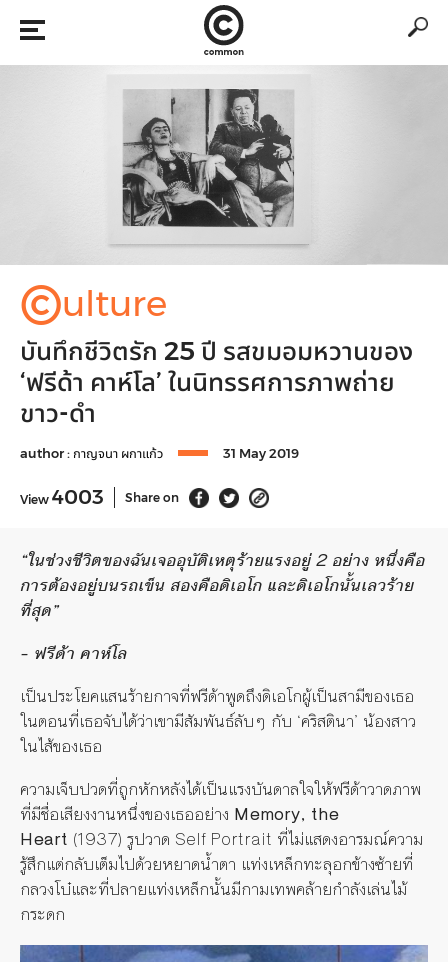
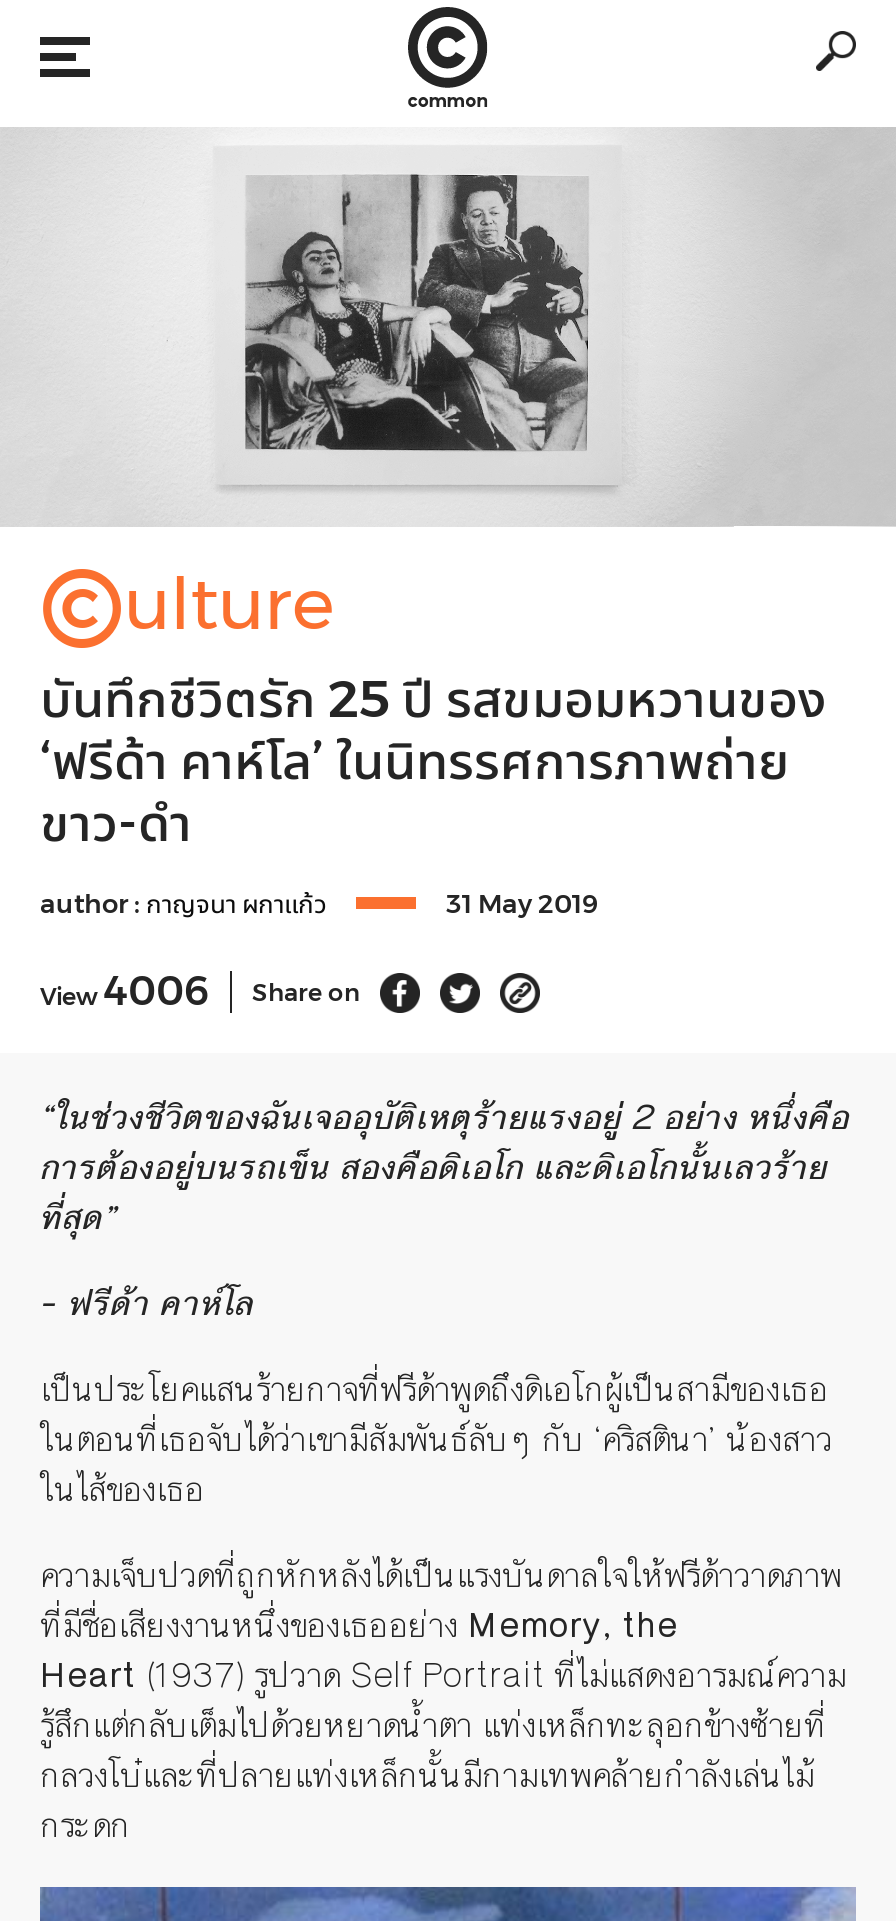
- View 4003 Share on
+ View 4006 Share on
